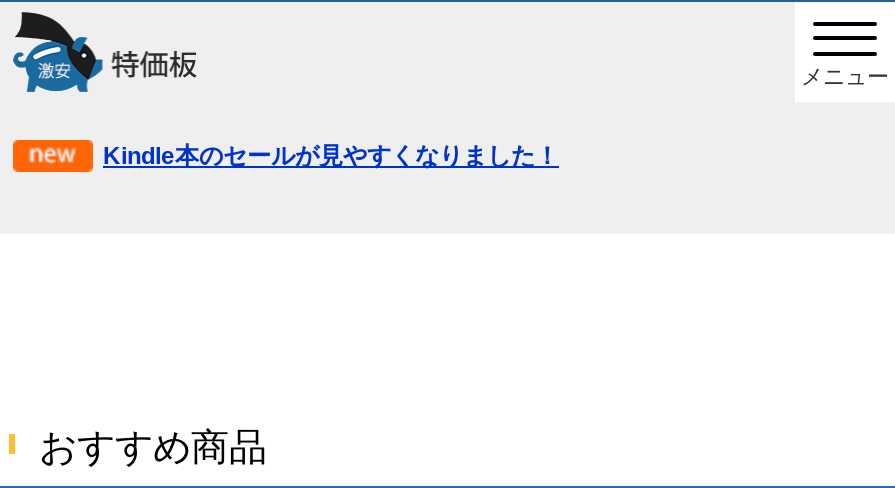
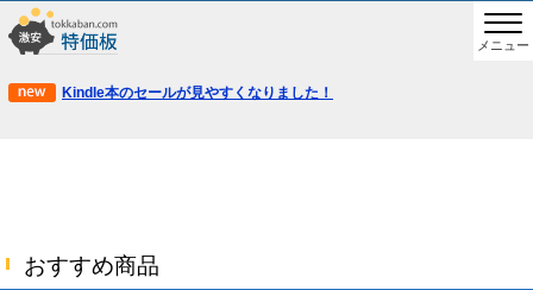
- [image]
+ [image]
